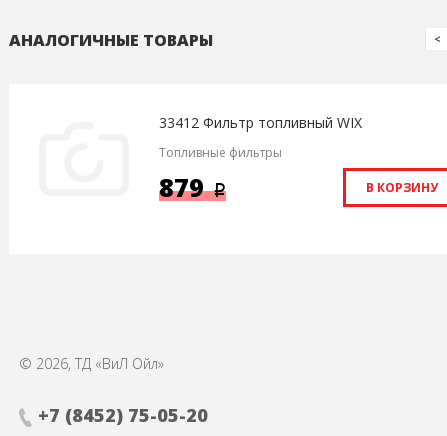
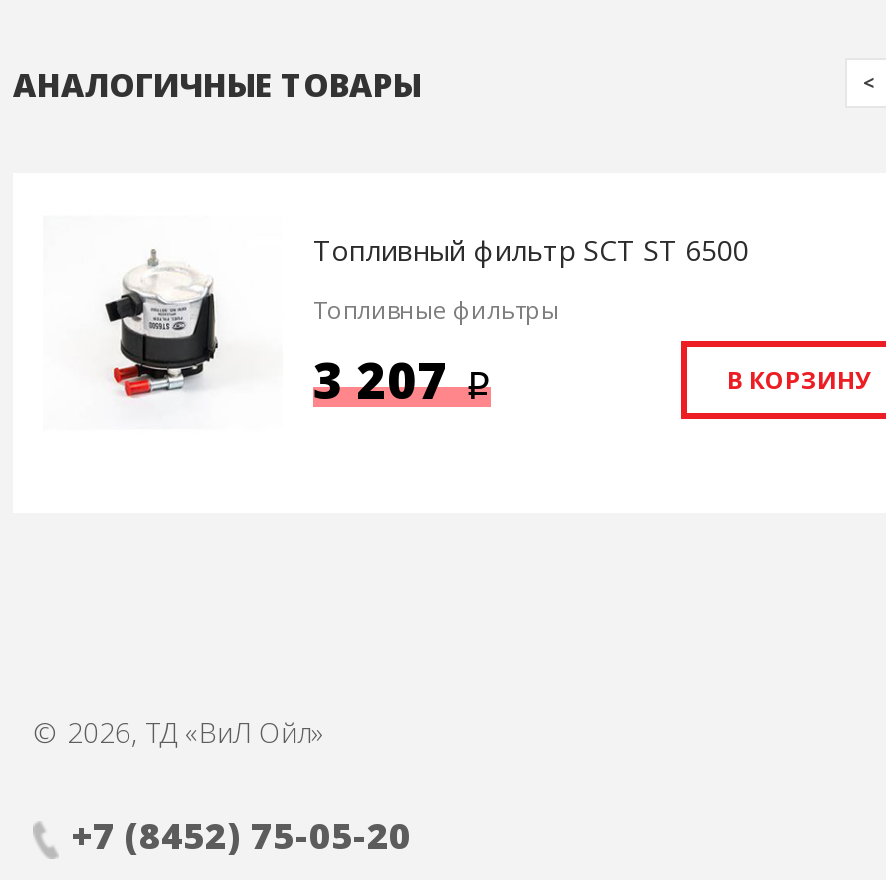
+ [image]

- 33412 Фильтр топливный WIX
+ Топливный фильтр SCT ST 6500

- 879 p
+ 3 207 p
